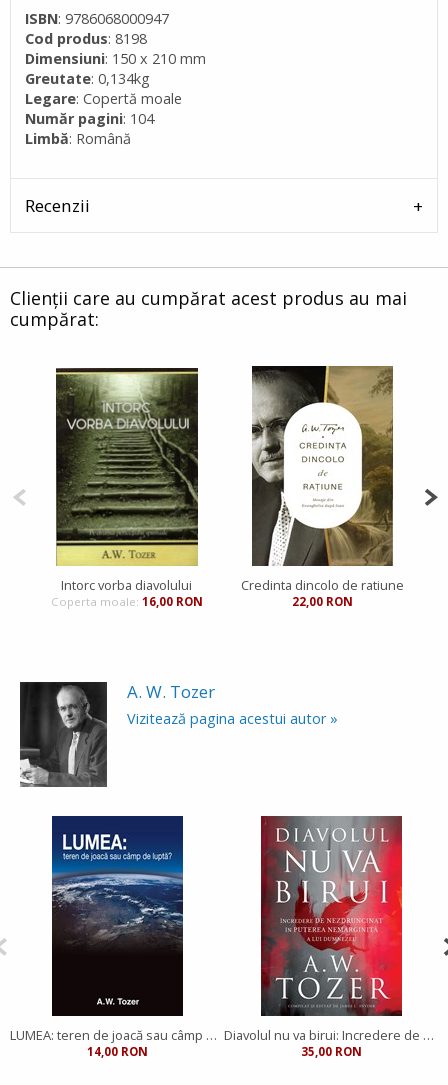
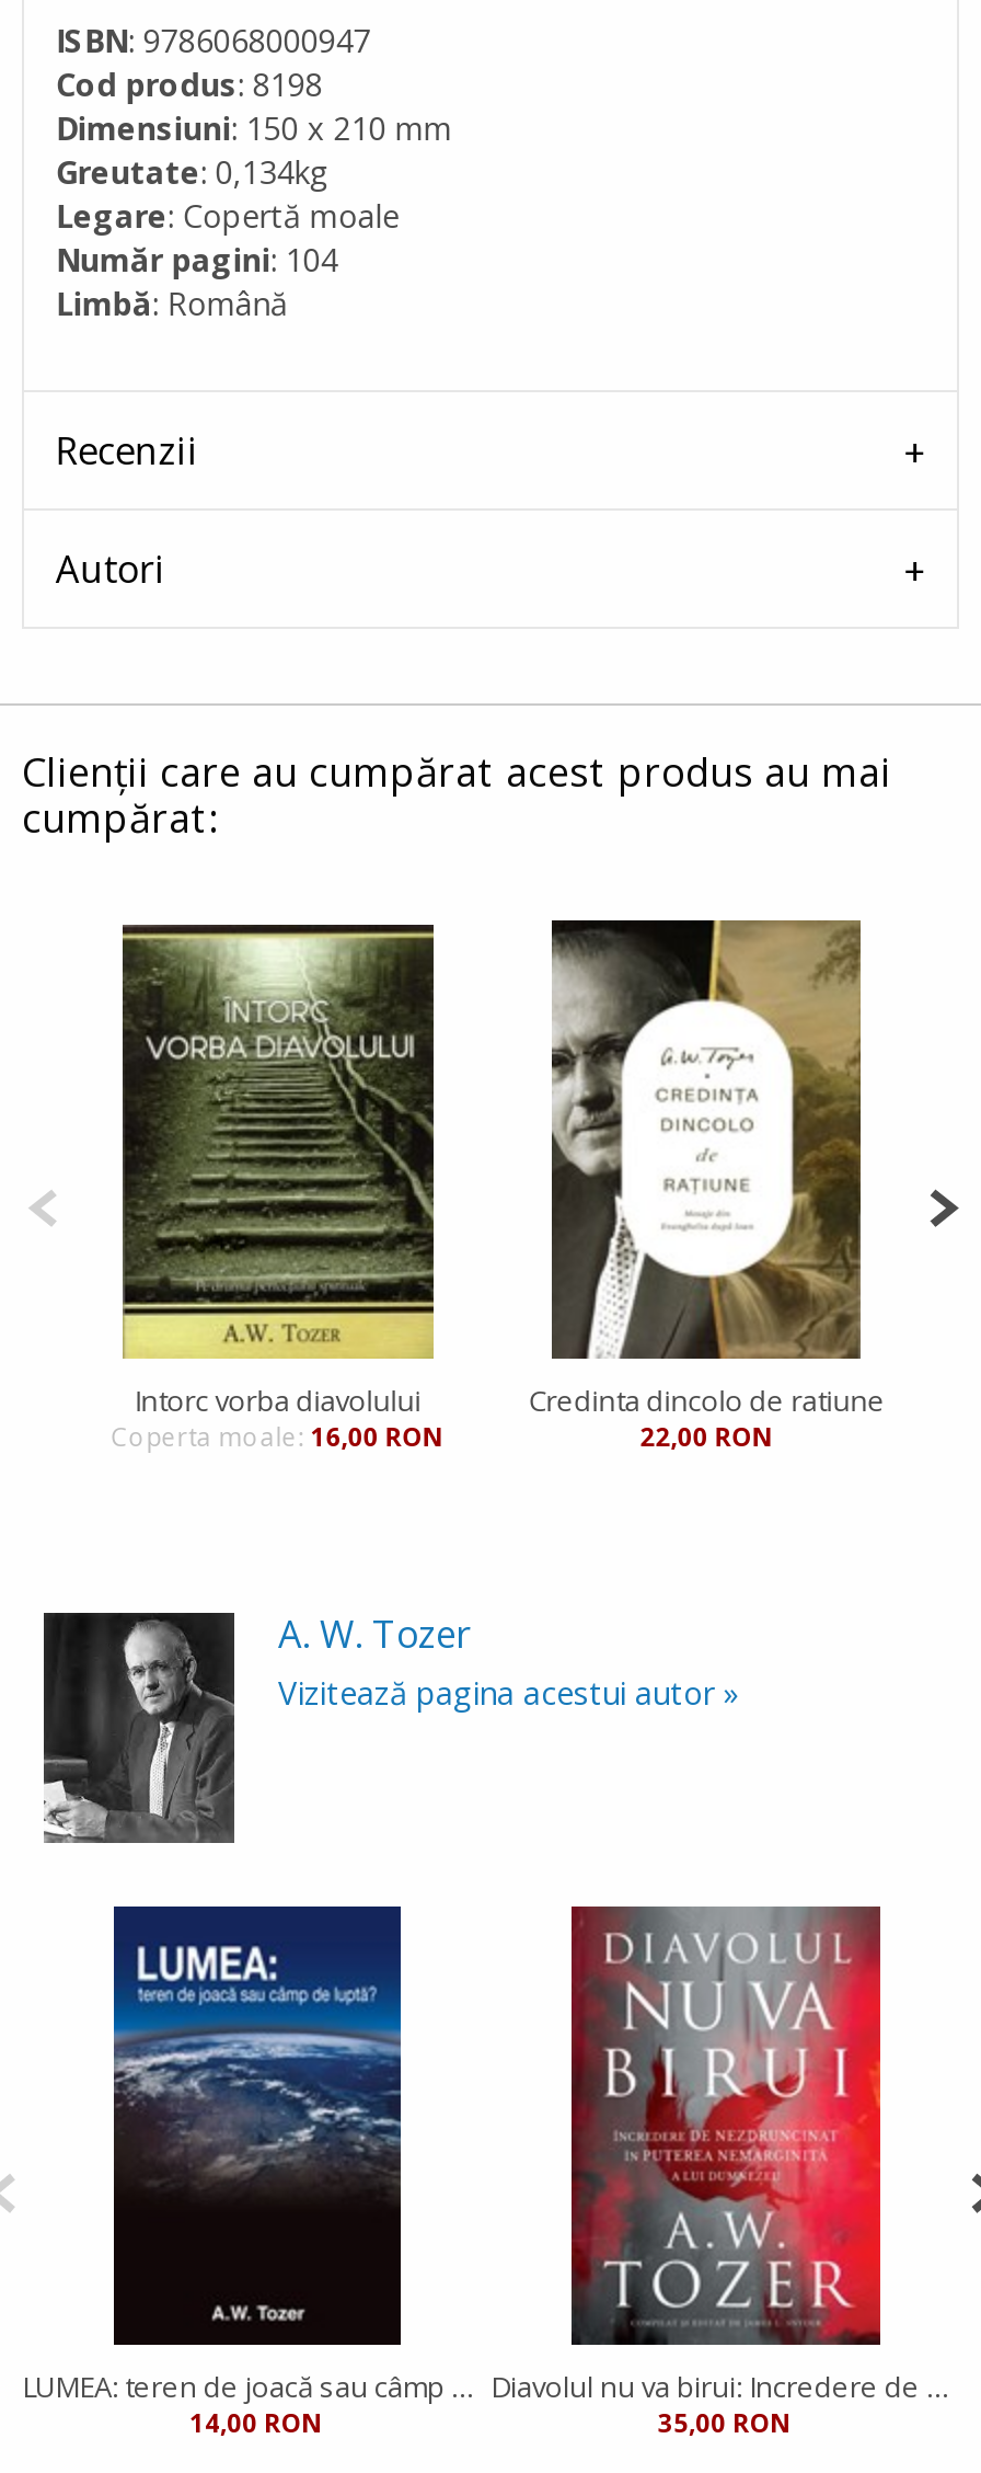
+ Autori
